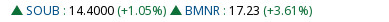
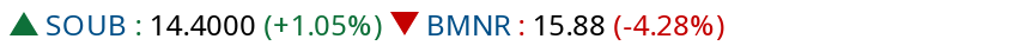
- SOUB : 14.4000 (+1.05%) BMNR : 17.23 (+3.61%)
+ SOUB : 14.4000 (+1.05%) BMNR : 15.88 (-4.28%)
